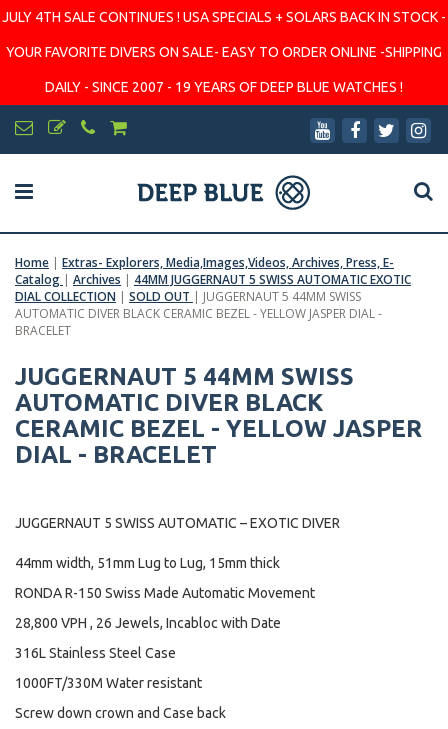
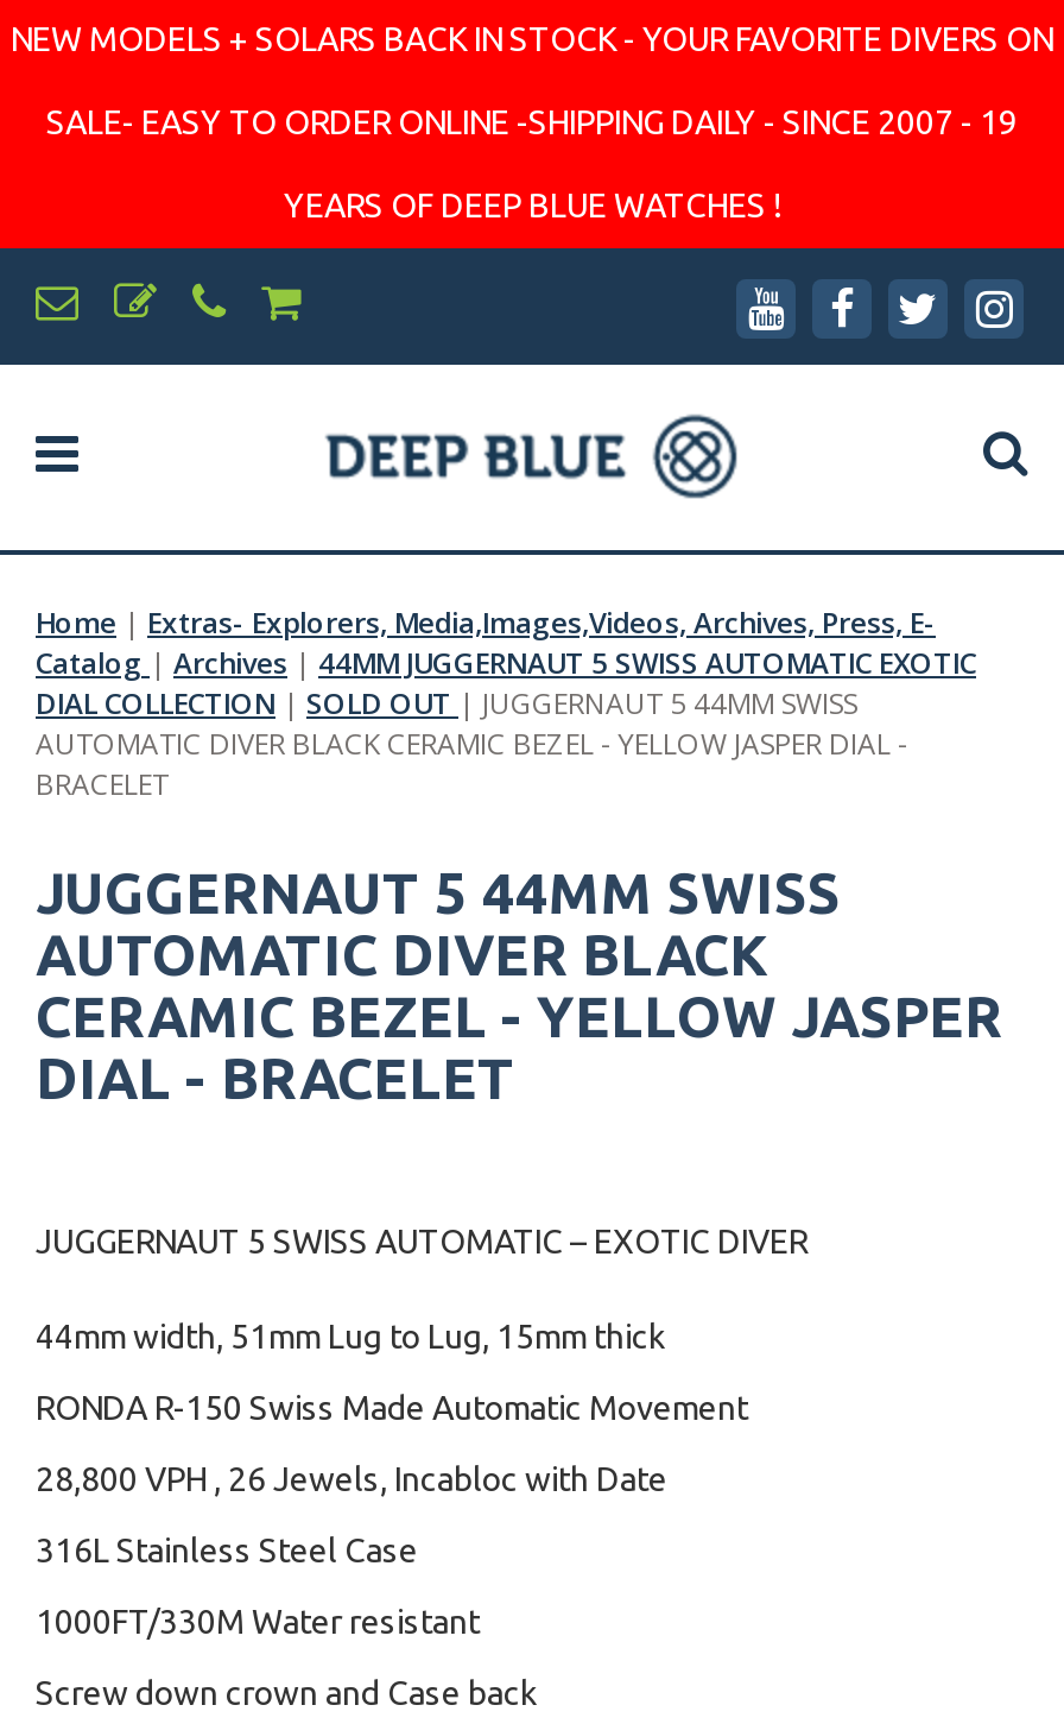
- JULY 4TH SALE CONTINUES ! USA SPECIALS + SOLARS BACK IN STOCK -
+ NEW MODELS + SOLARS BACK IN STOCK - YOUR FAVORITE DIVERS ON

- YOUR FAVORITE DIVERS ON SALE- EASY TO ORDER ONLINE -SHIPPING
+ SALE- EASY TO ORDER ONLINE -SHIPPING DAILY - SINCE 2007 - 19

- DAILY - SINCE 2007 - 19 YEARS OF DEEP BLUE WATCHES !
+ YEARS OF DEEP BLUE WATCHES !
